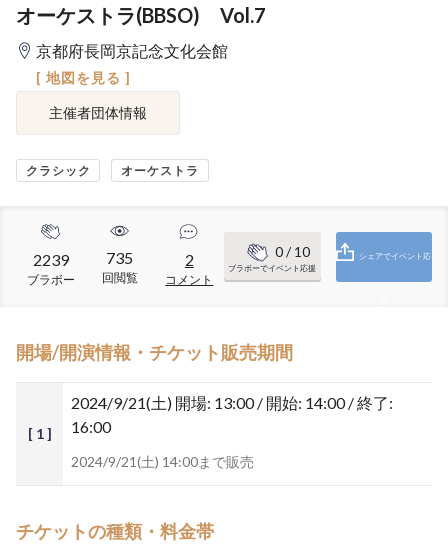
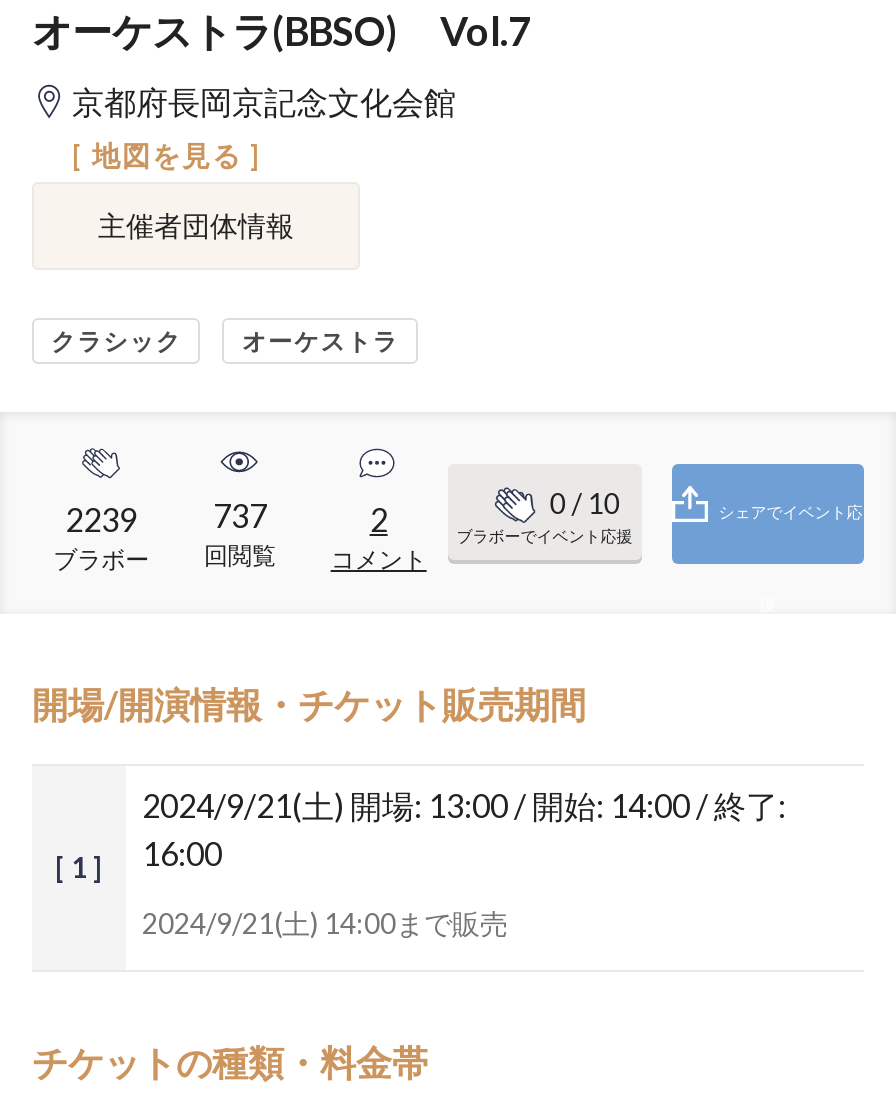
- 2239 735
+ 2239 737
